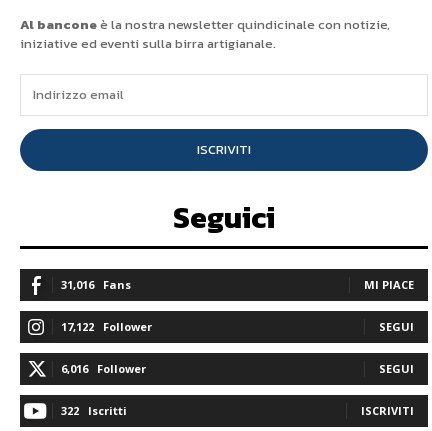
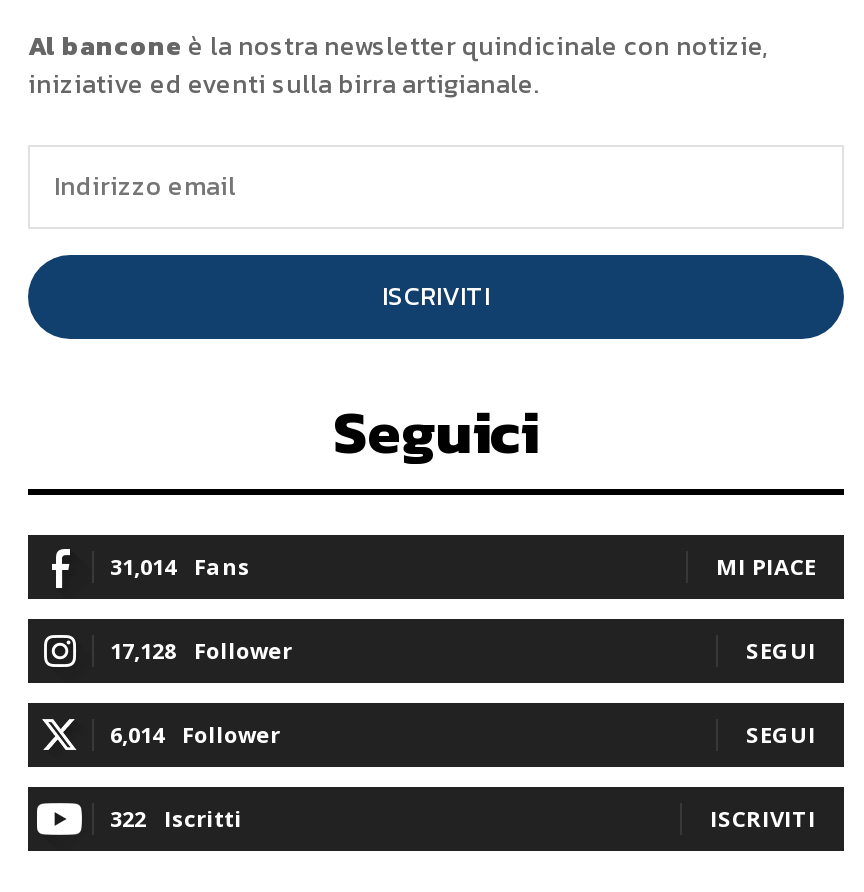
- 31,016 Fans
+ 31,014 Fans

- 17,122 Follower
+ 17,128 Follower

- 6,016 Follower
+ 6,014 Follower
